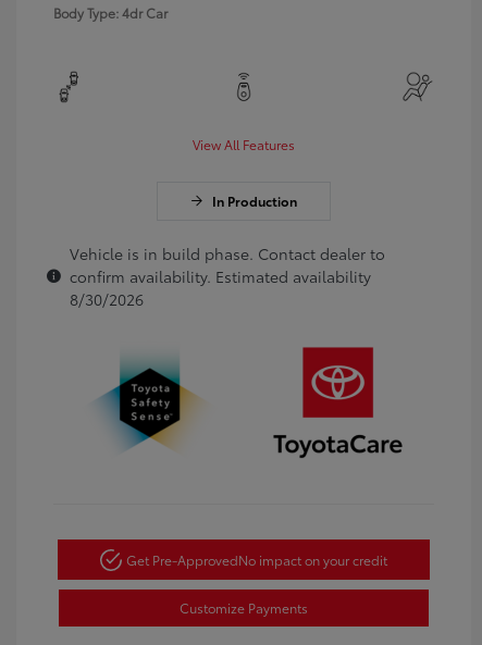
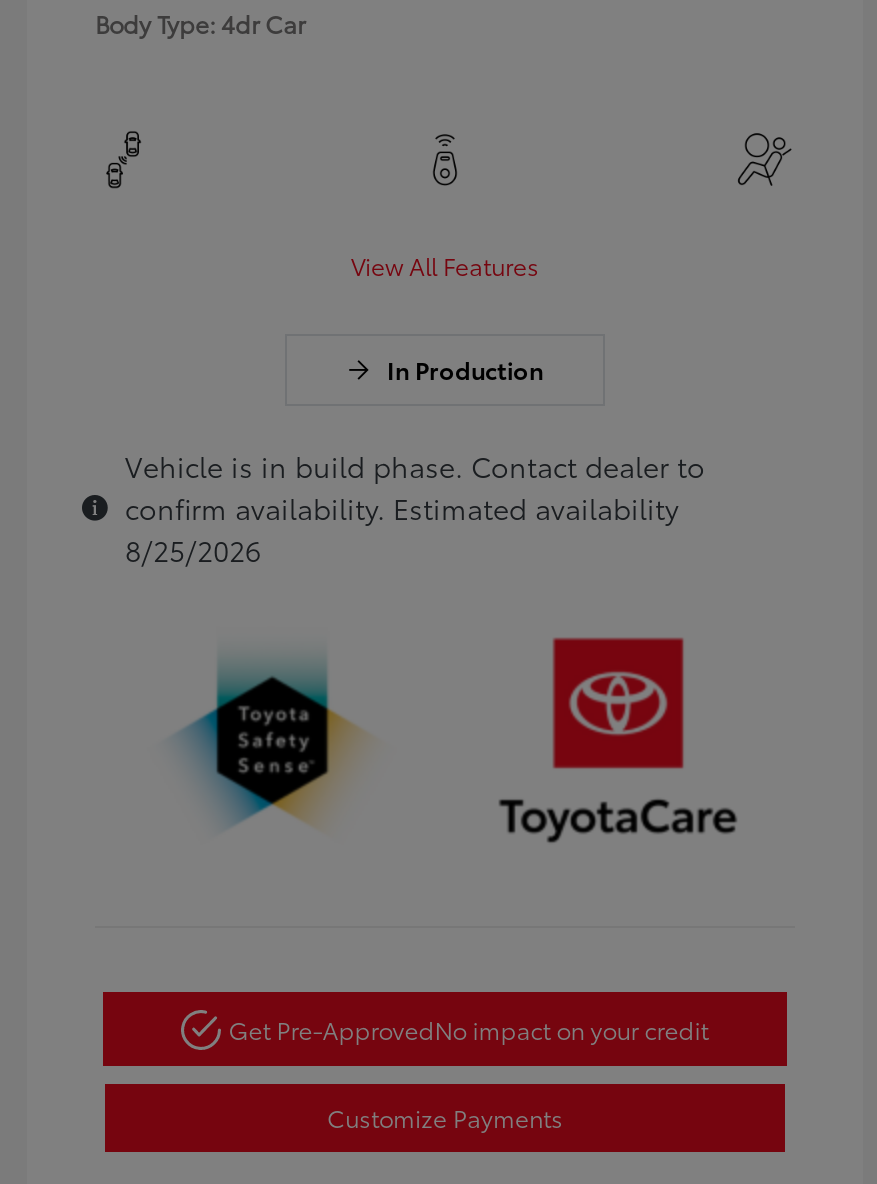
- 8/30/2026
+ 8/25/2026
